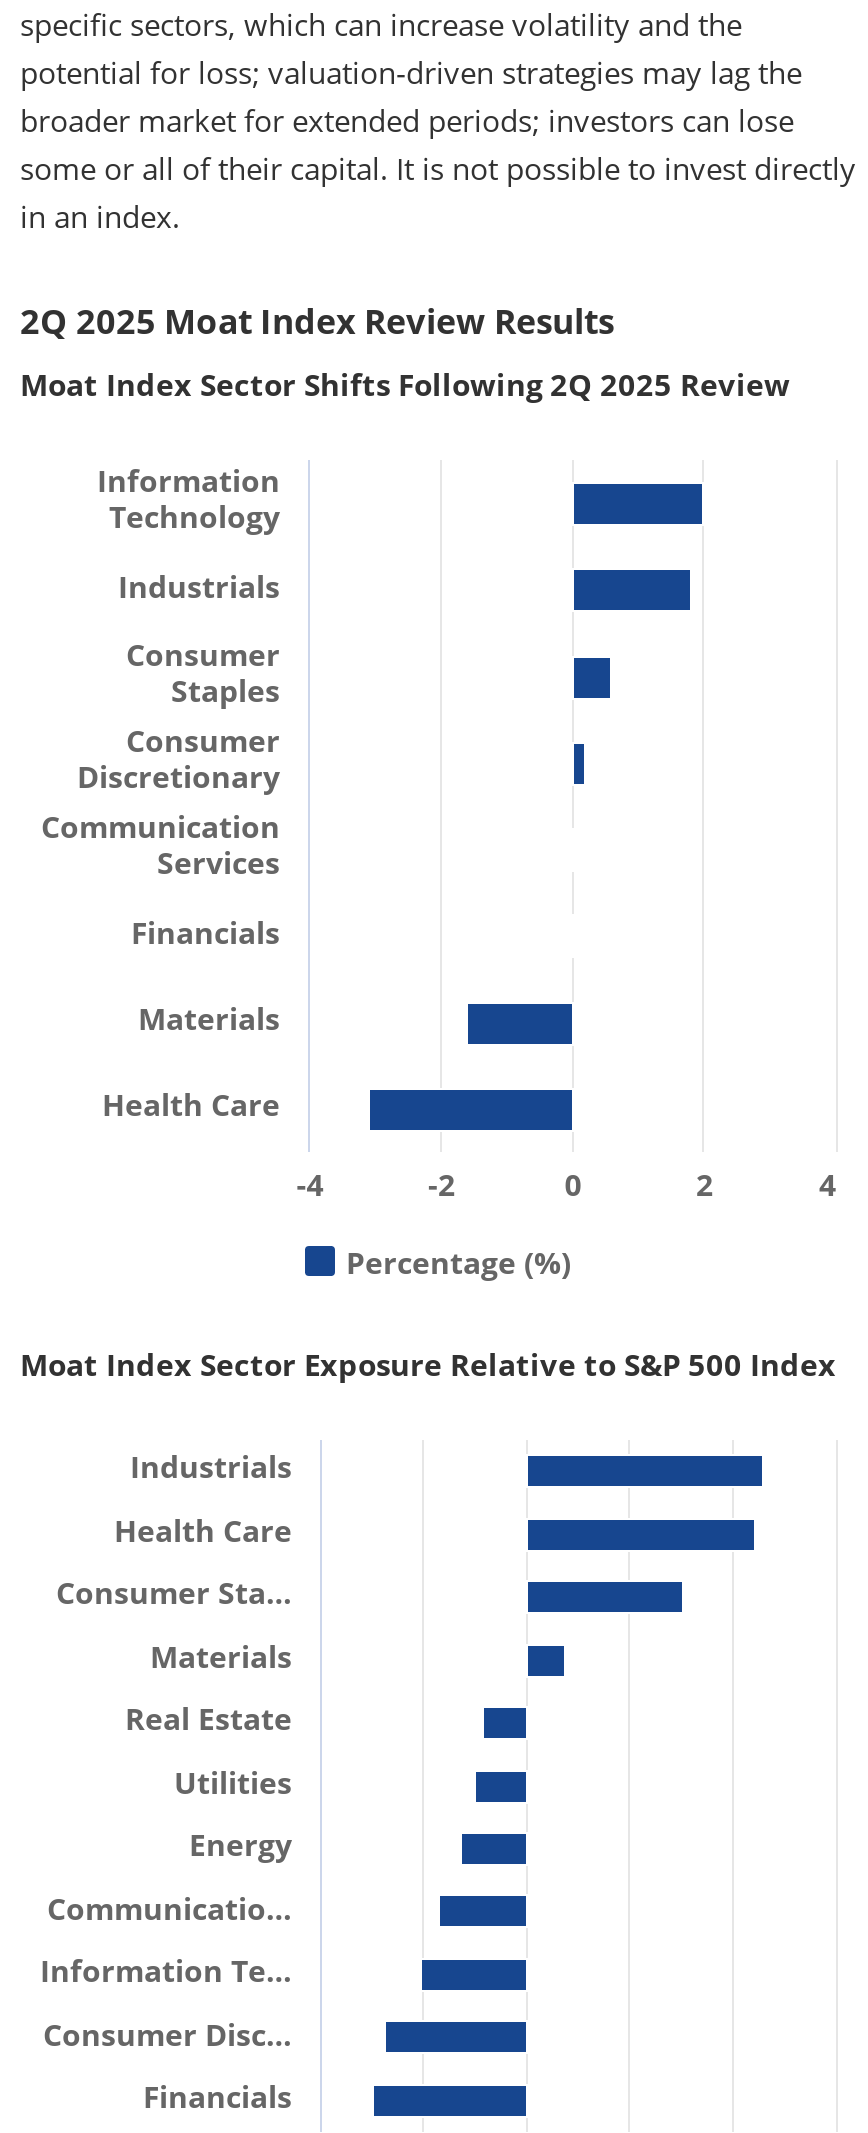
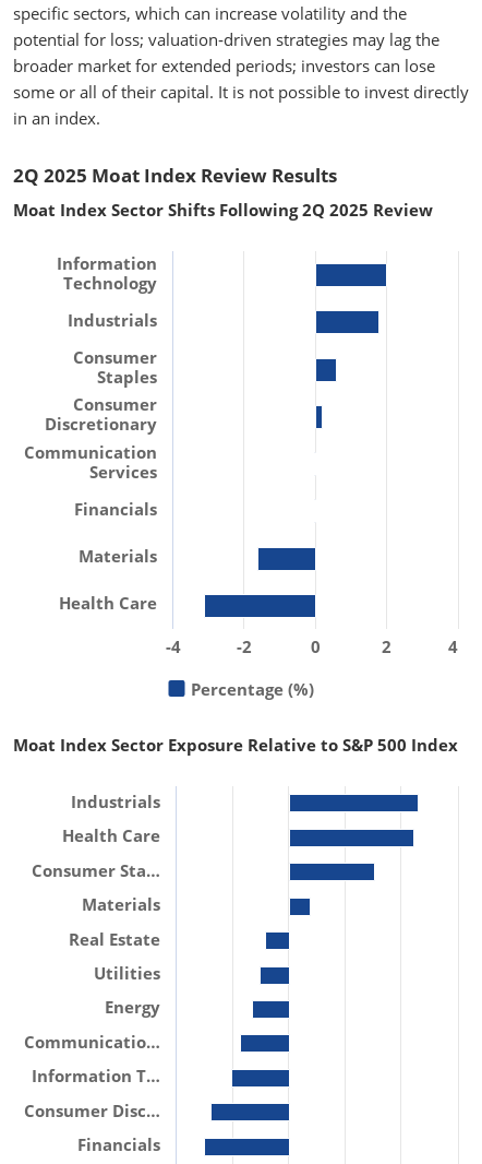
- Information Te…
+ Information T…
